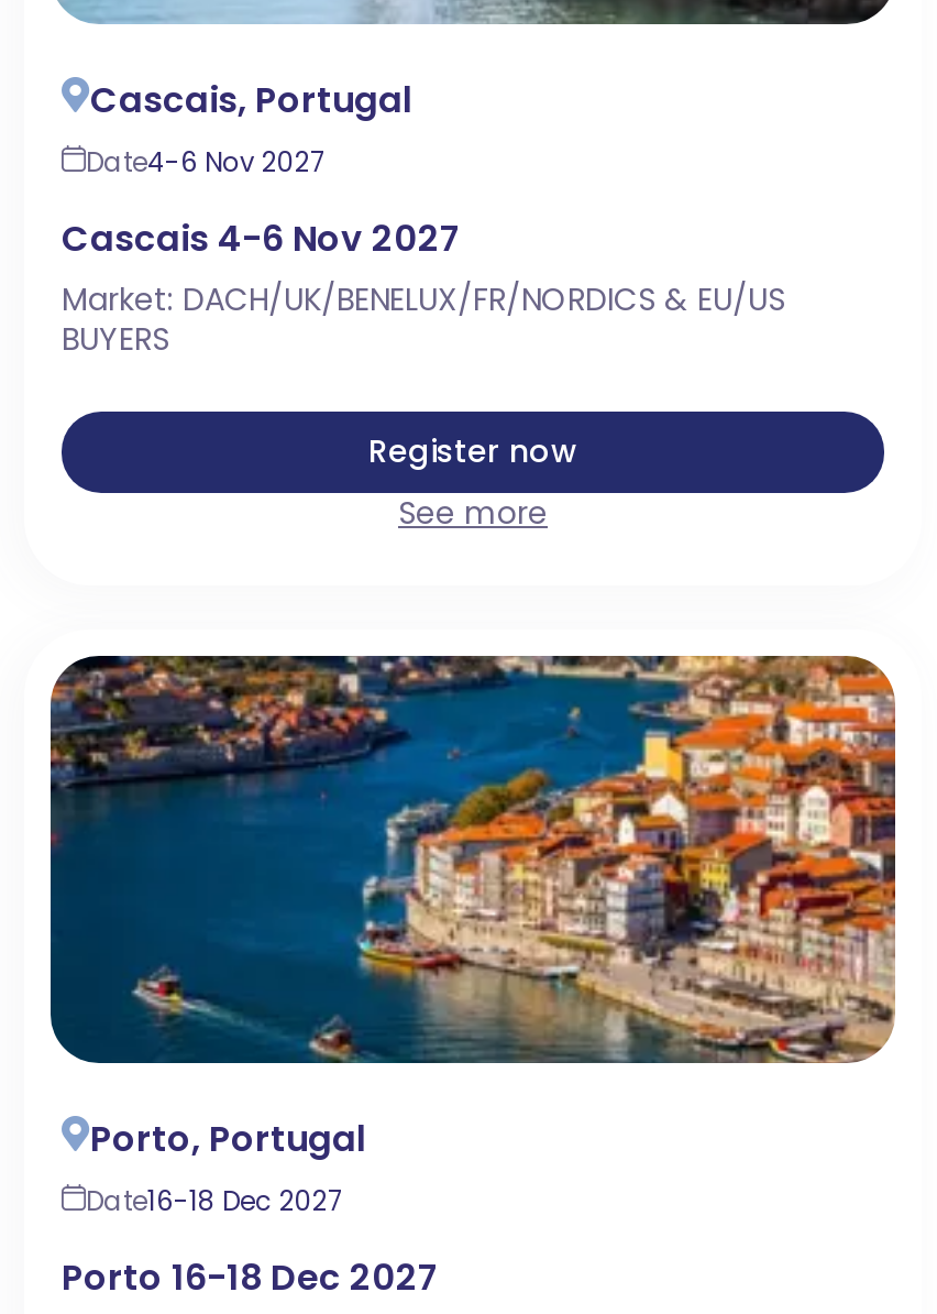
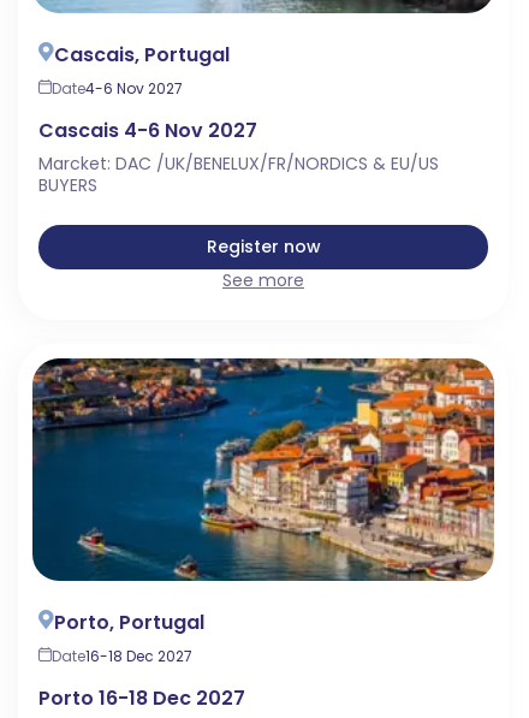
- Market: DACH/UK/BENELUX/FR/NORDICS & EU/US
+ Marcket: DAC /UK/BENELUX/FR/NORDICS & EU/US
